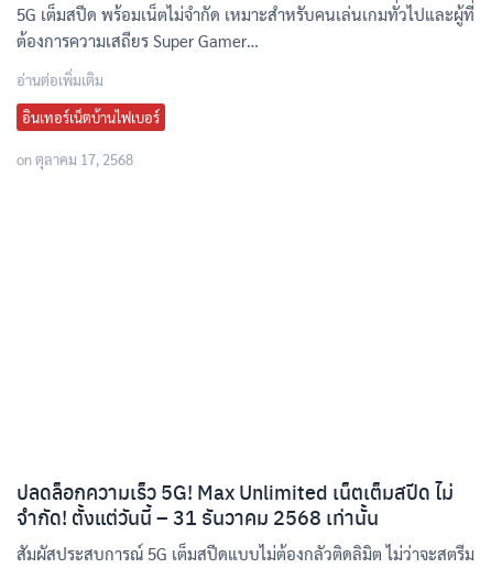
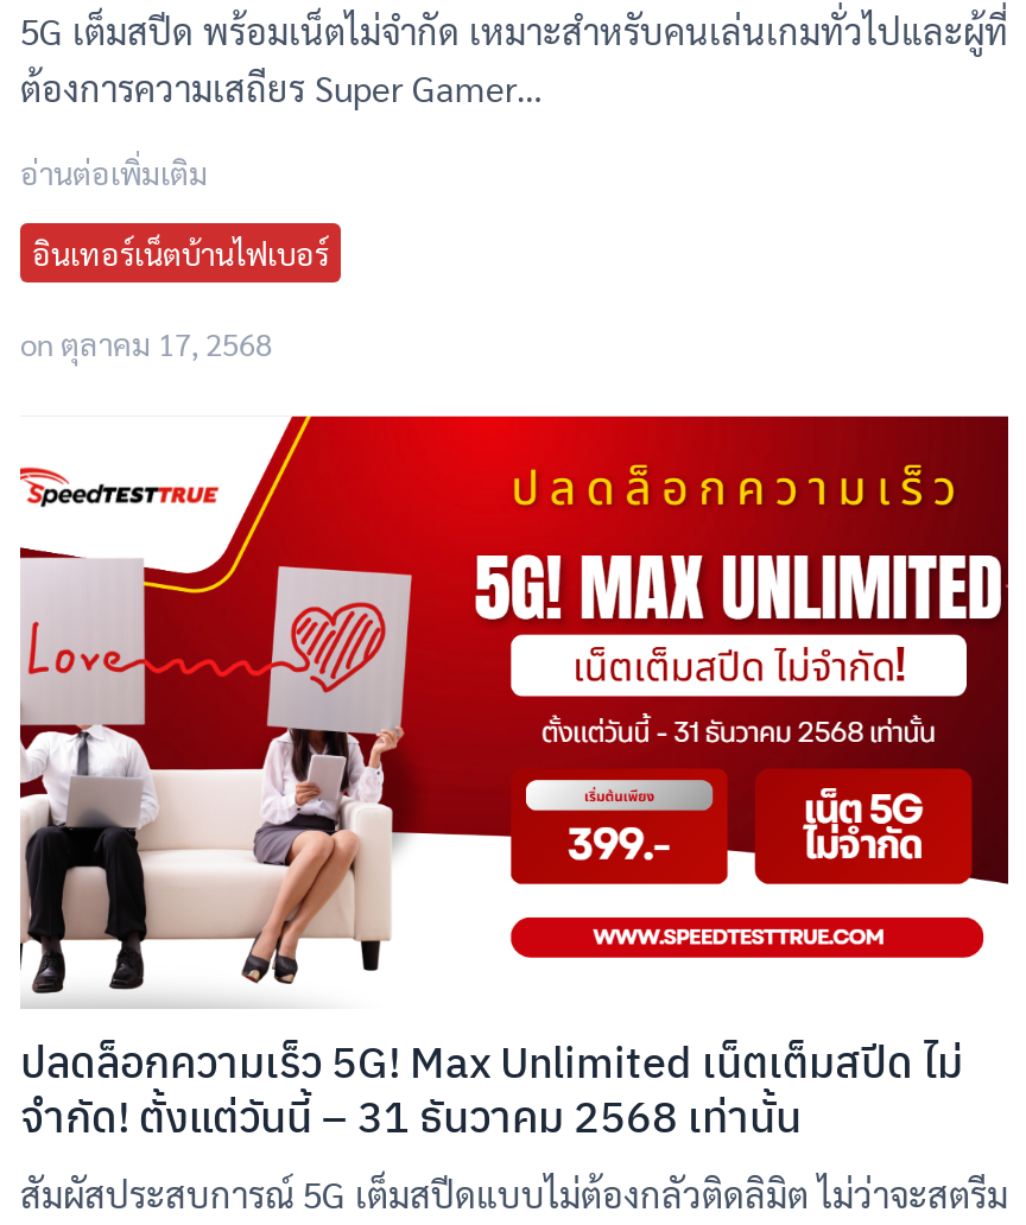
+ [image]
